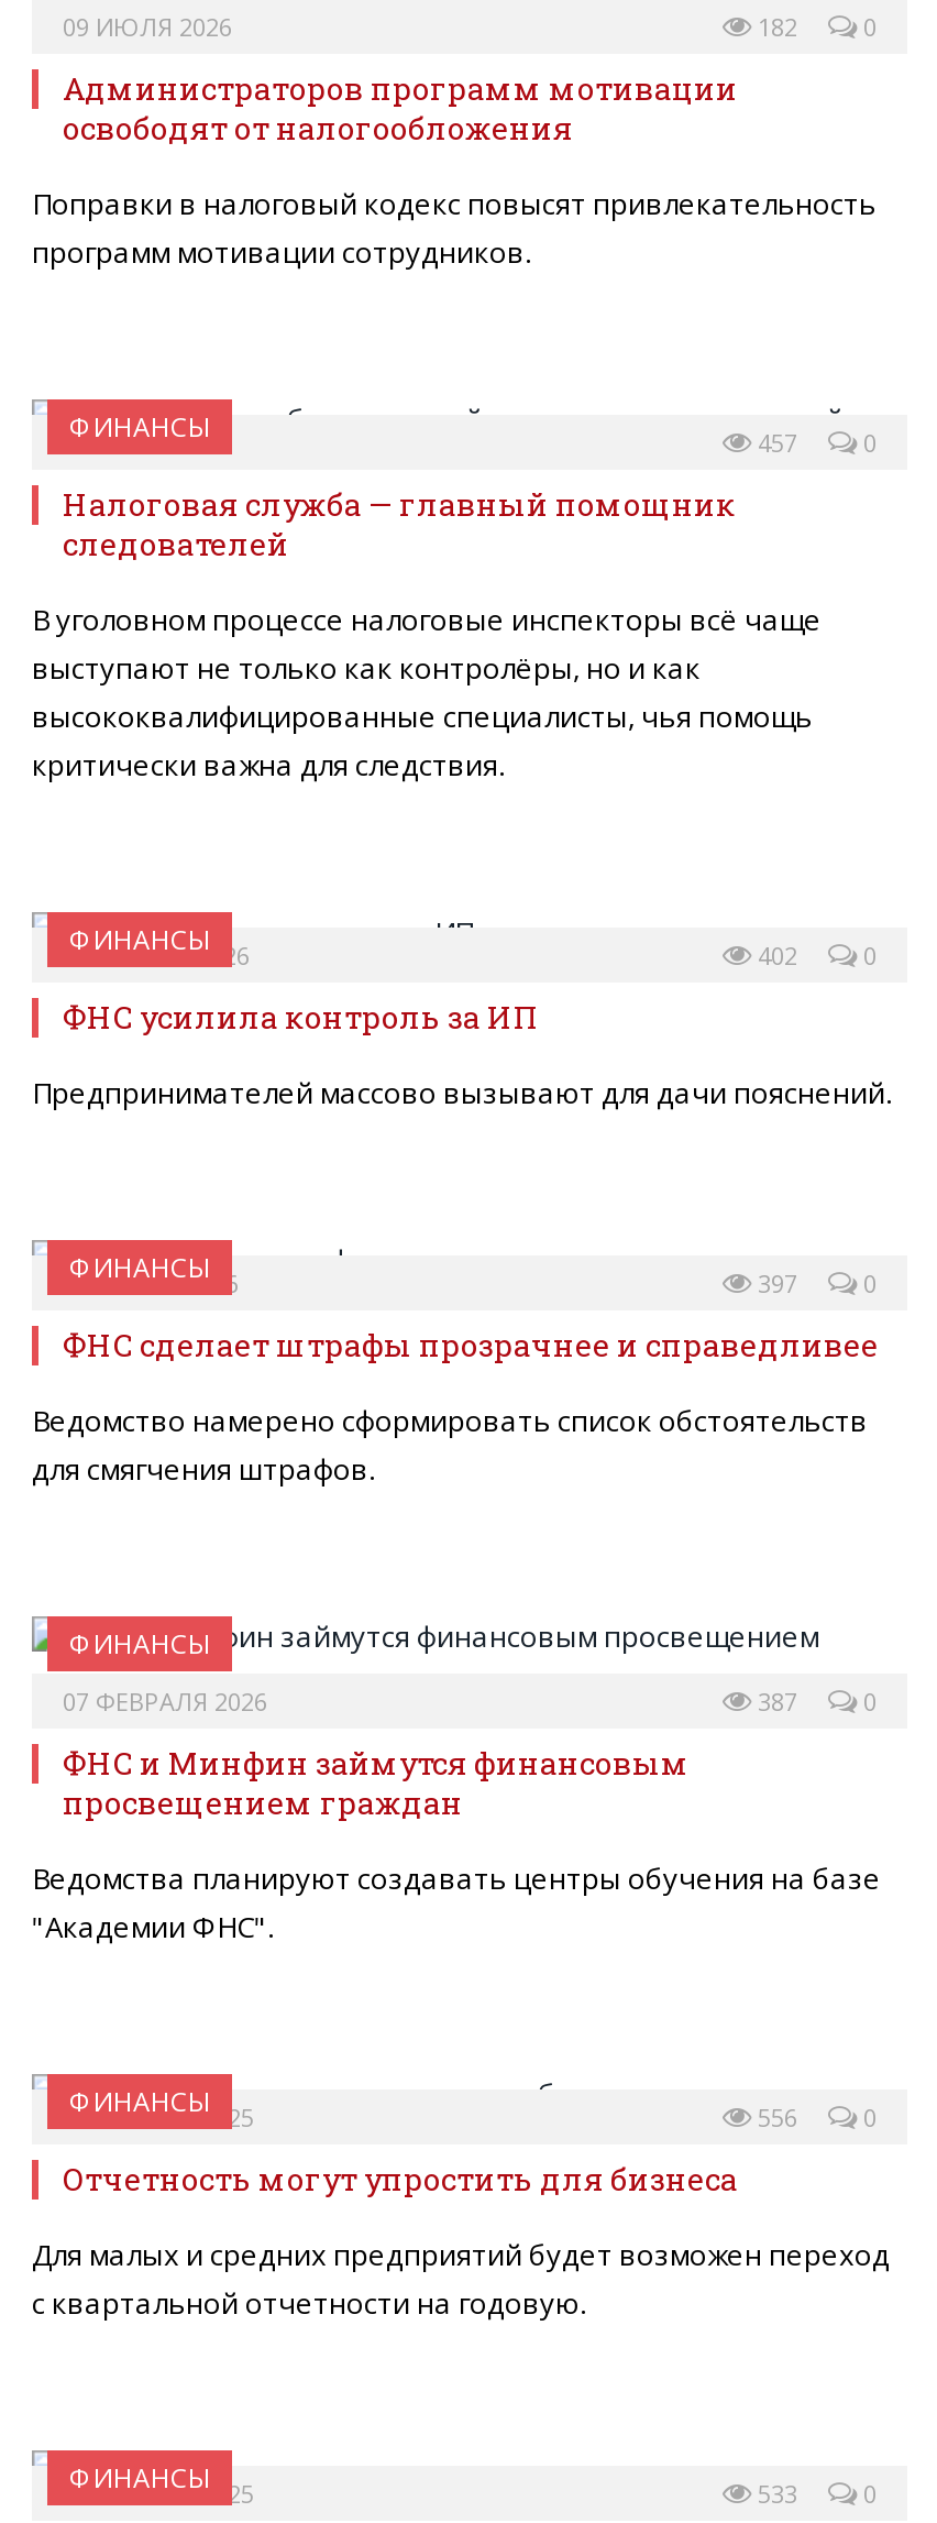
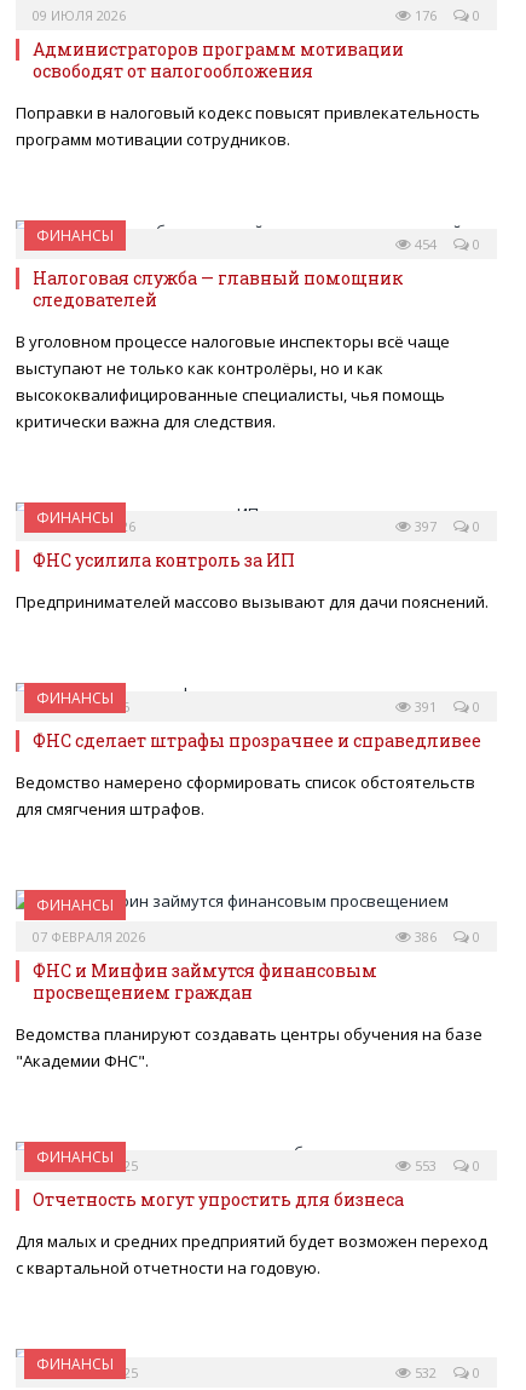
- 182 0
+ 176 0

- 457 0
+ 454 0

- 402 0
+ 397 0

- 397 0
+ 391 0

- 387 0
+ 386 0

- 556 0
+ 553 0

- 533 0
+ 532 0
